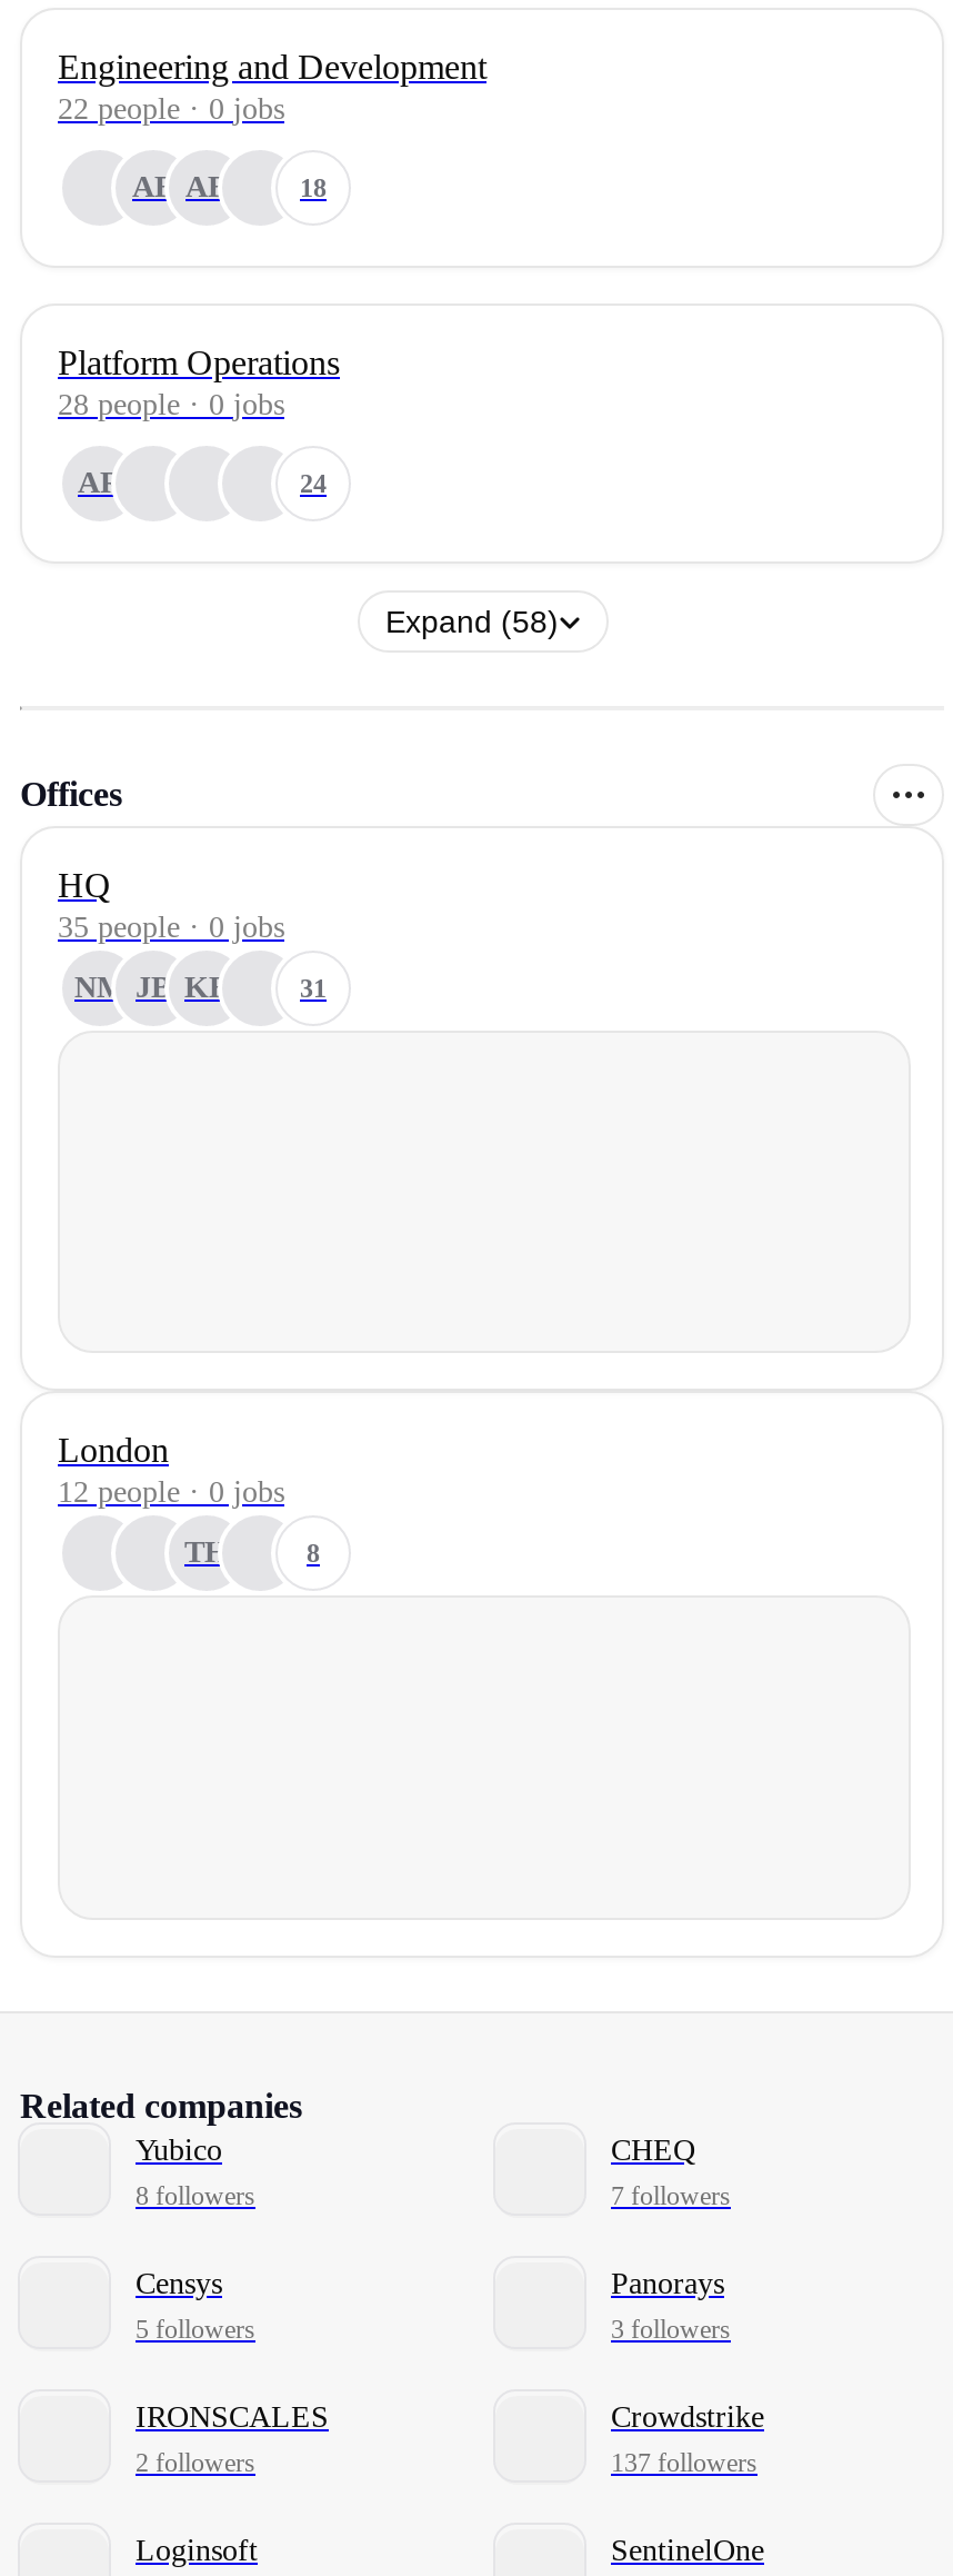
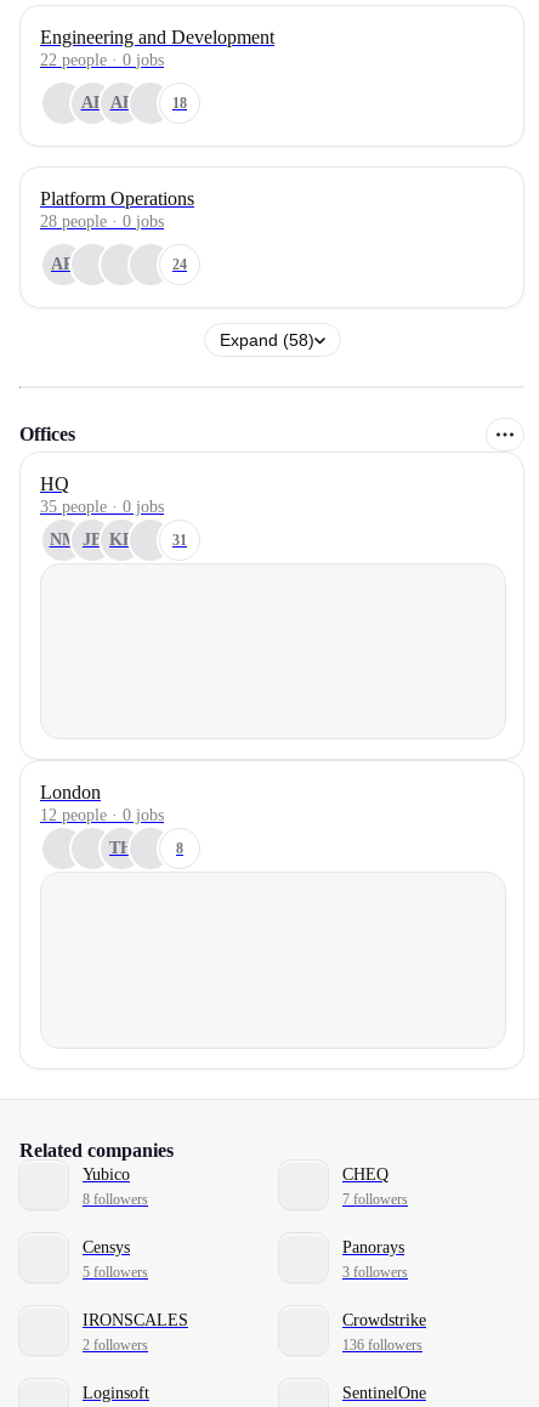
- 137 followers
+ 136 followers
